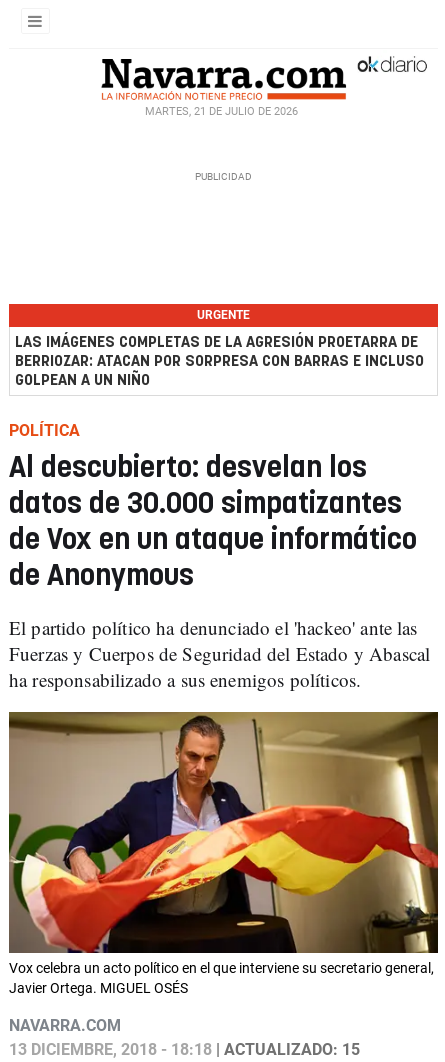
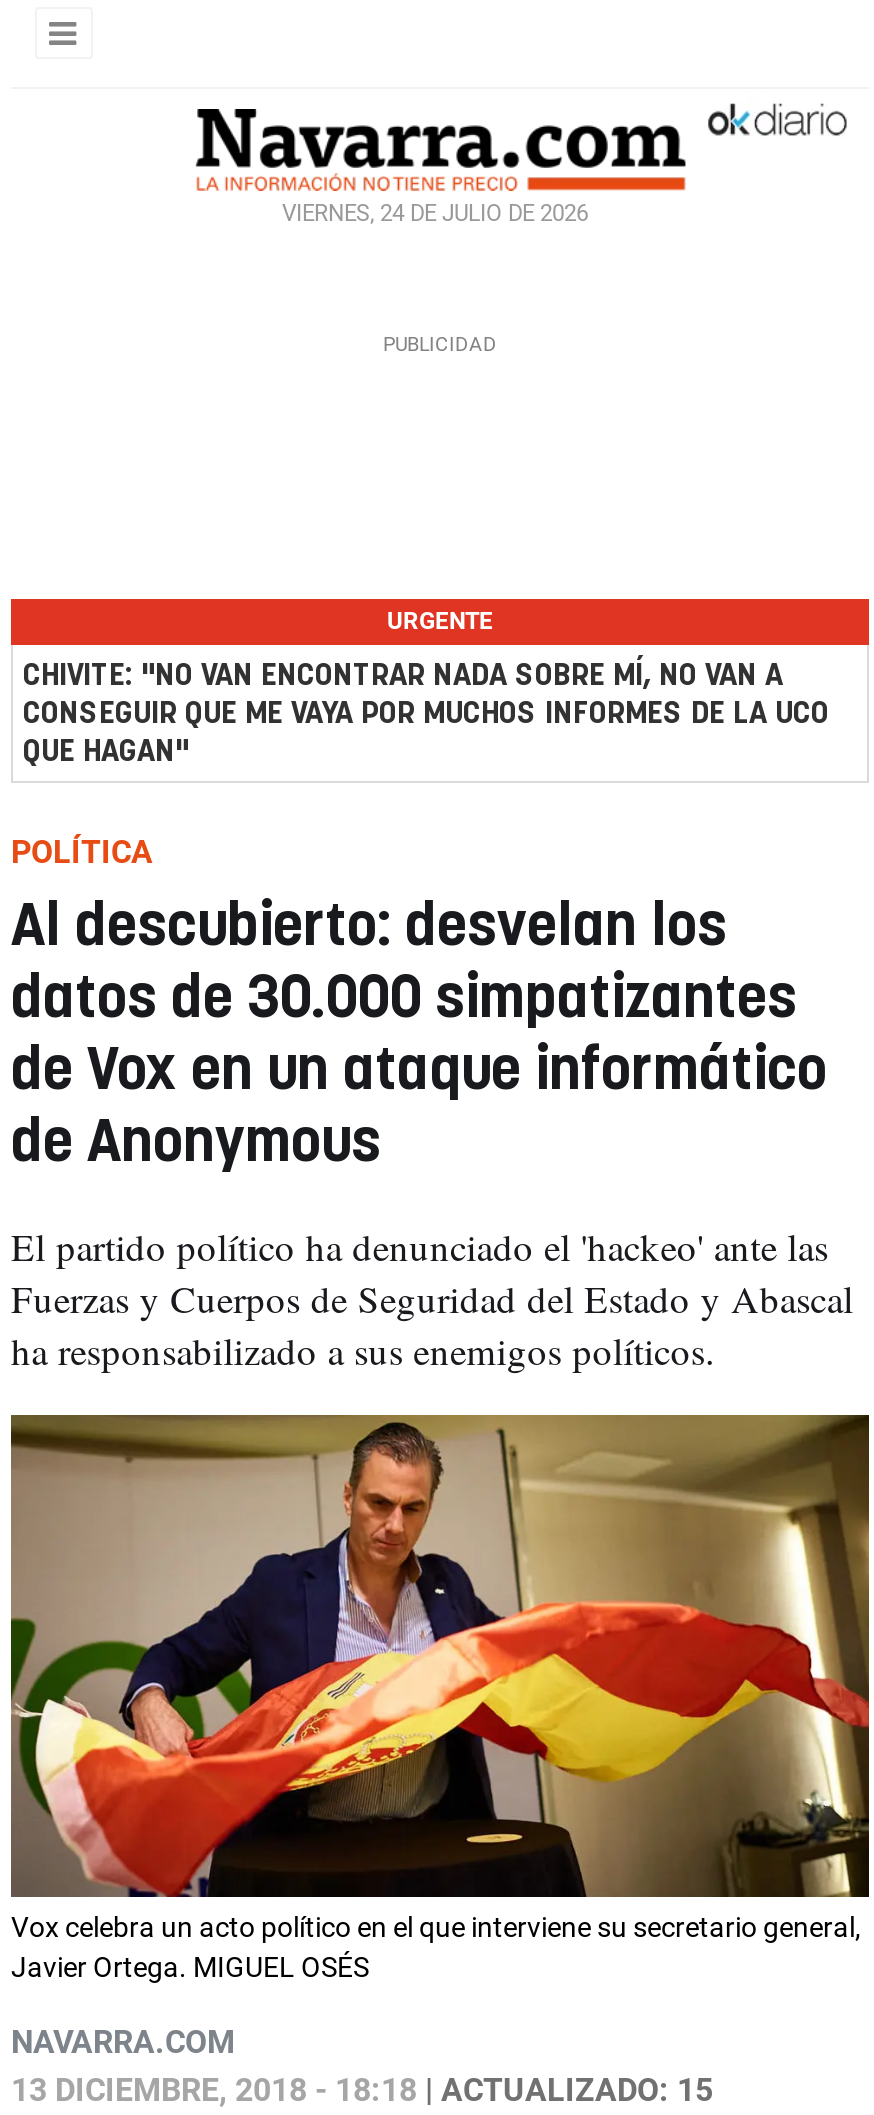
- MARTES, 21 DE JULIO DE 2026
+ VIERNES, 24 DE JULIO DE 2026

- LAS IMÁGENES COMPLETAS DE LA AGRESIÓN PROETARRA DE
- BERRIOZAR: ATACAN POR SORPRESA CON BARRAS E INCLUSO
- GOLPEAN A UN NIÑO
+ CHIVITE: "NO VAN ENCONTRAR NADA SOBRE MÍ, NO VAN A
+ CONSEGUIR QUE ME VAYA POR MUCHOS INFORMES DE LA UCO
+ QUE HAGAN"
